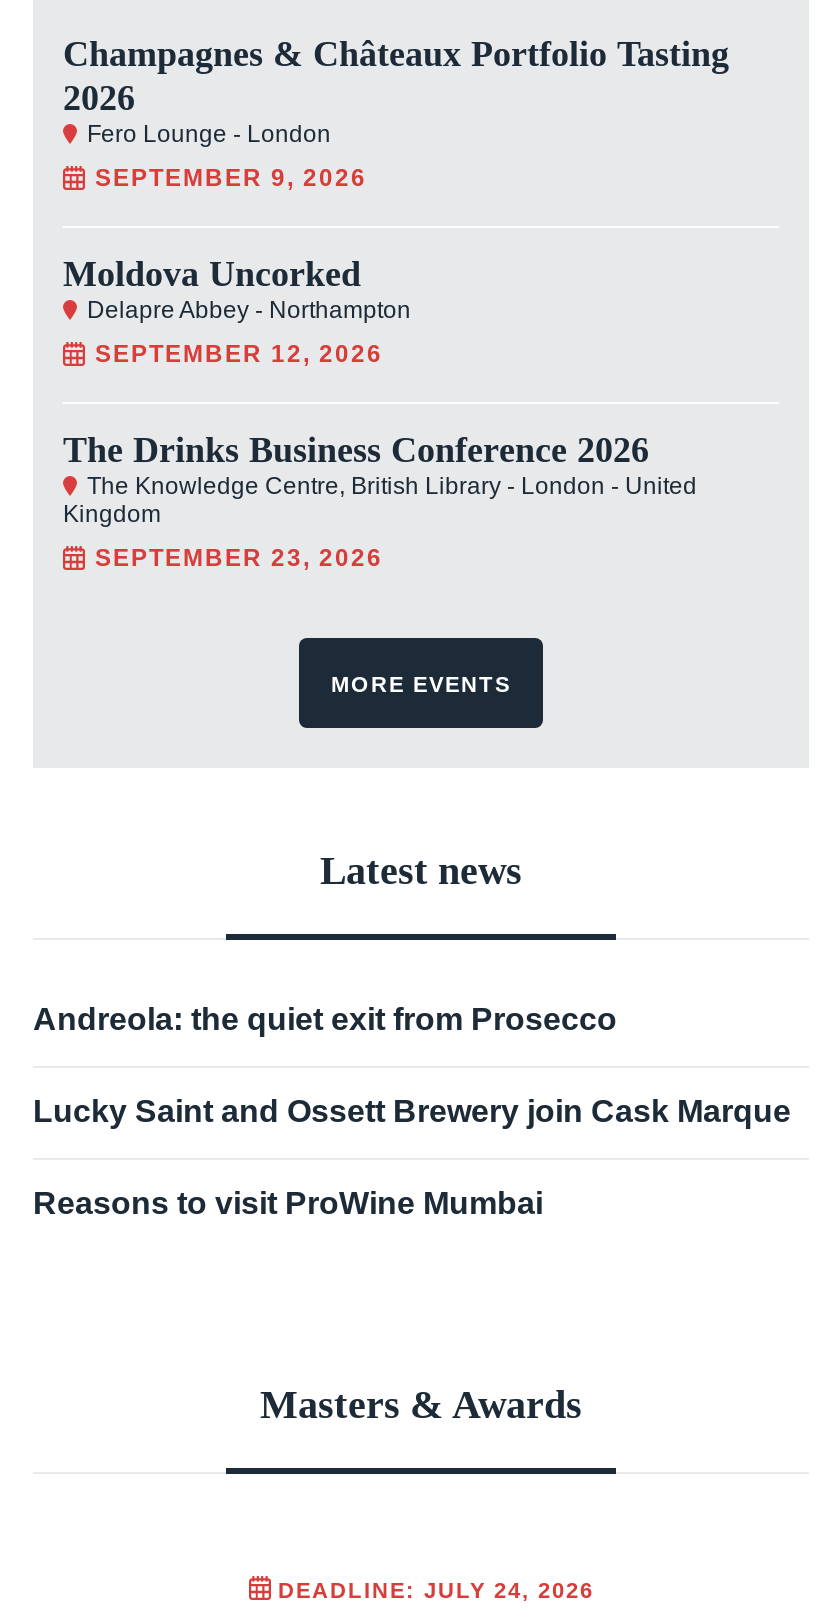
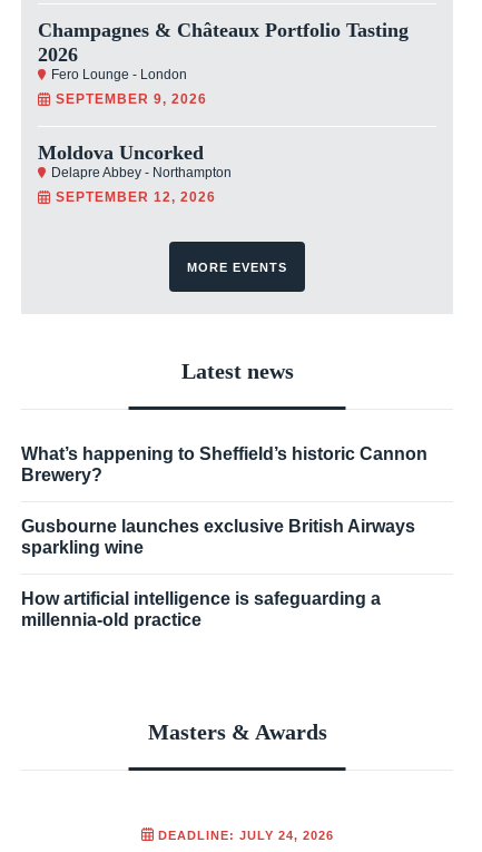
- The Drinks Business Conference 2026
- The Knowledge Centre, British Library - London - United
- Kingdom
- SEPTEMBER 23, 2026

moved up: MORE EVENTS | Latest news

- Andreola: the quiet exit from Prosecco
+ What’s happening to Sheffield’s historic Cannon
+ Brewery?

- Lucky Saint and Ossett Brewery join Cask Marque
+ Gusbourne launches exclusive British Airways
+ sparkling wine

- Reasons to visit ProWine Mumbai
+ How artificial intelligence is safeguarding a
+ millennia-old practice
